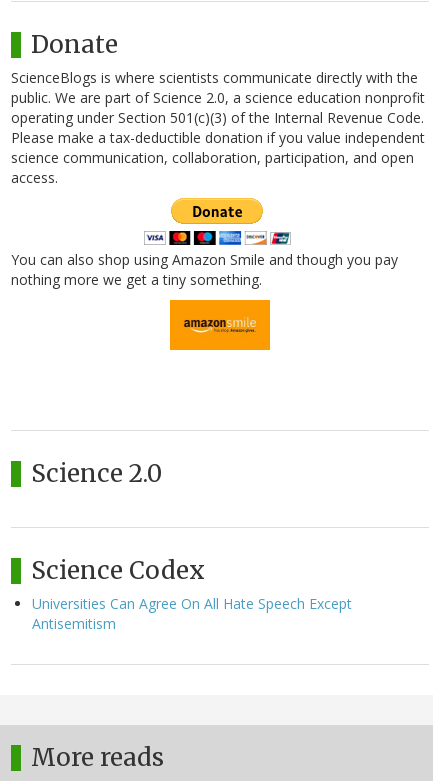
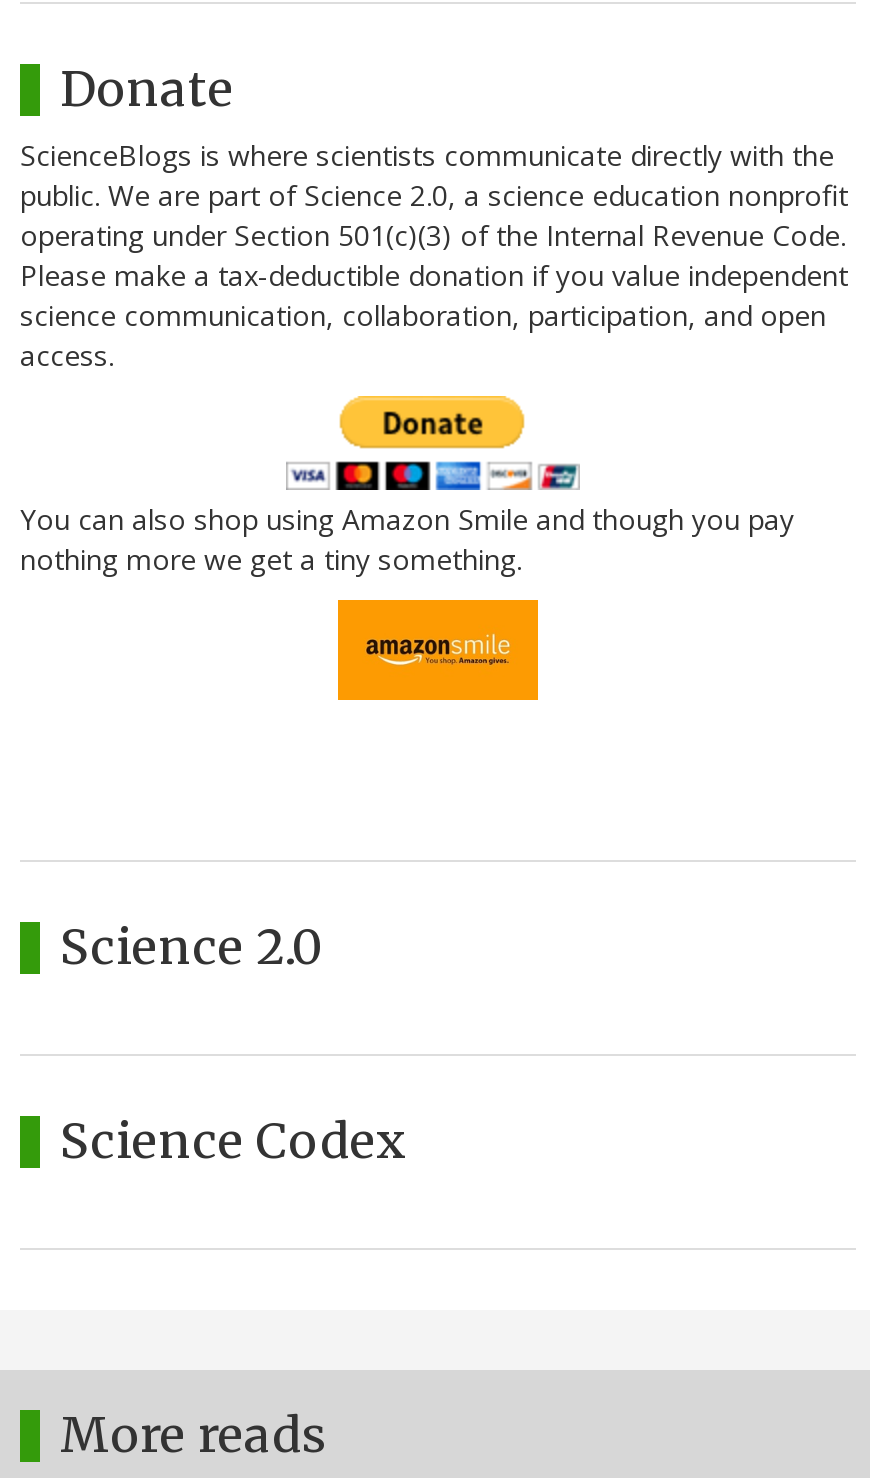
- Universities Can Agree On All Hate Speech Except
- Antisemitism
